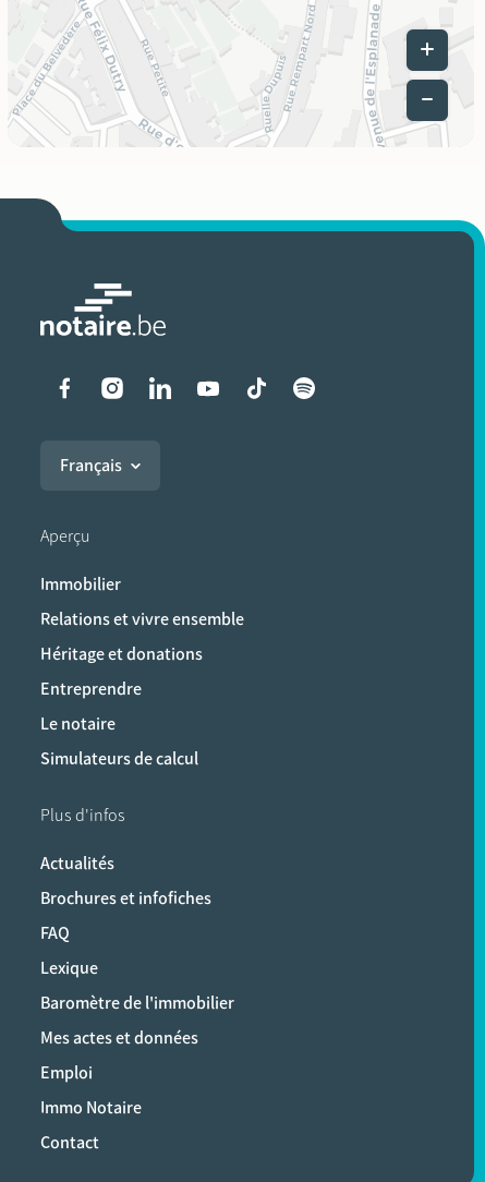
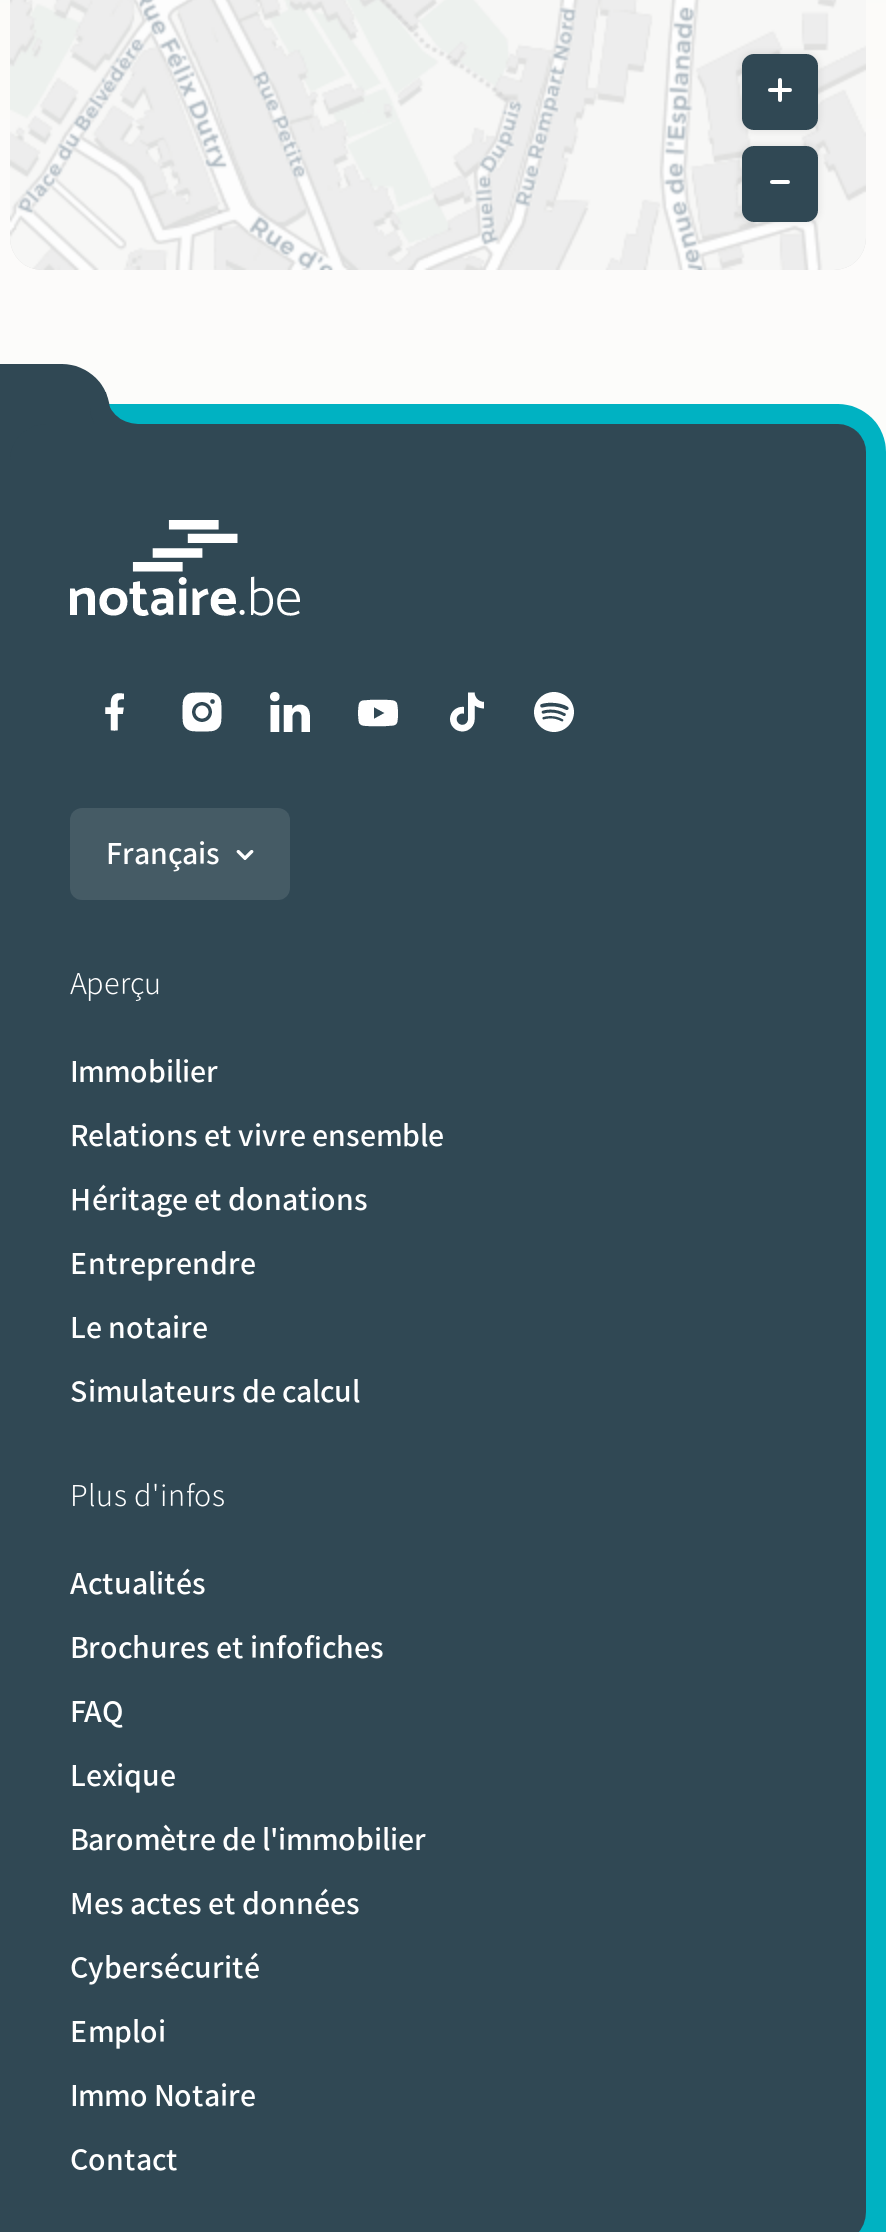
+ Cybersécurité
